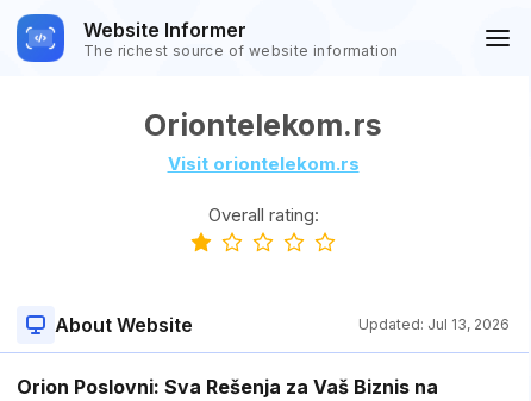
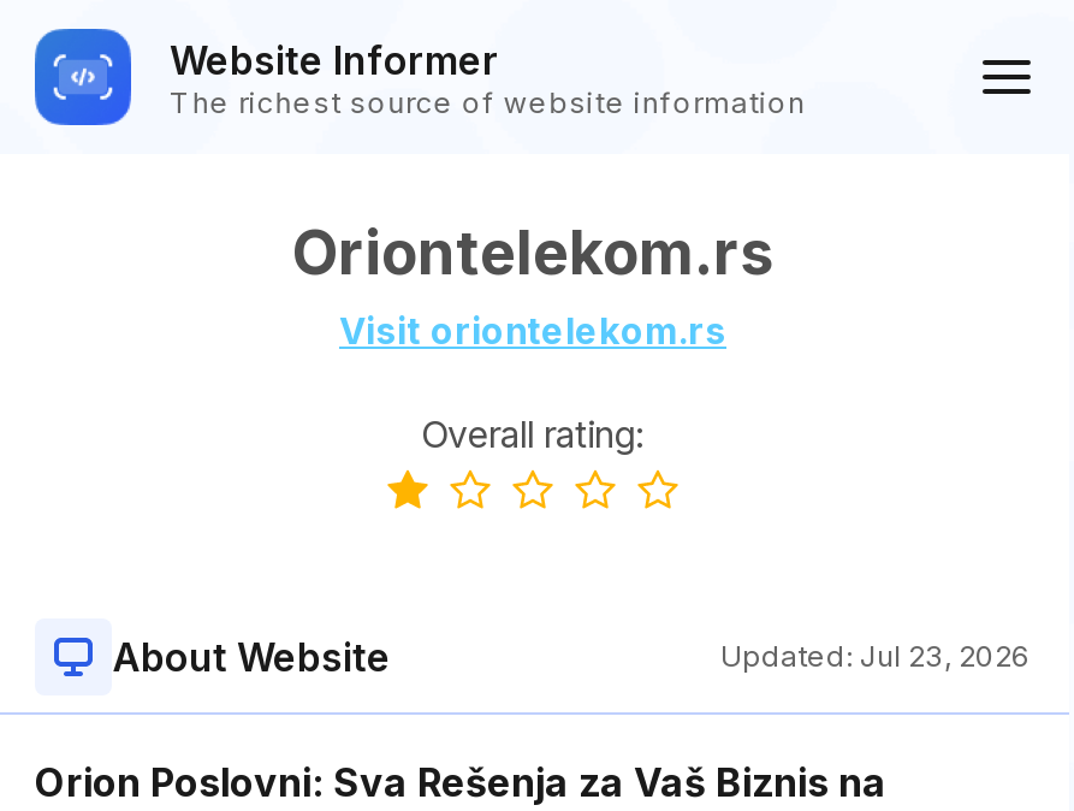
- Updated: Jul 13, 2026
+ Updated: Jul 23, 2026
